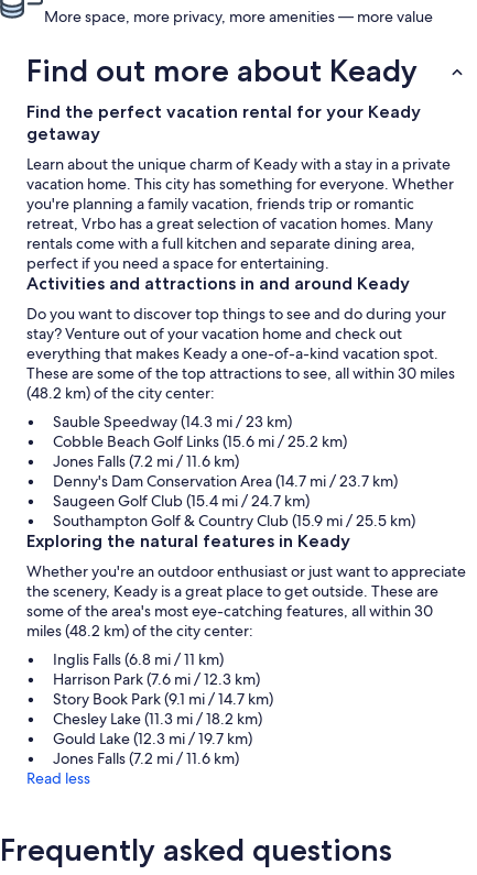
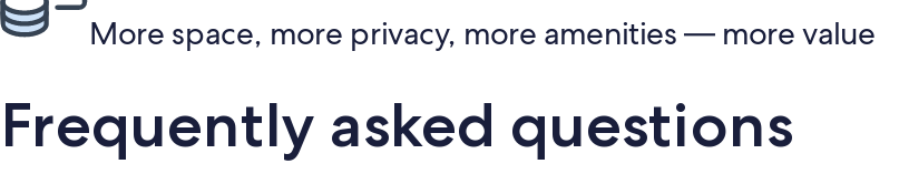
- Find out more about Keady
- Find the perfect vacation rental for your Keady
- getaway
- Learn about the unique charm of Keady with a stay in a private
- vacation home. This city has something for everyone. Whether
- you're planning a family vacation, friends trip or romantic
- retreat, Vrbo has a great selection of vacation homes. Many
- rentals come with a full kitchen and separate dining area,
- perfect if you need a space for entertaining.
- Activities and attractions in and around Keady
- Do you want to discover top things to see and do during your
- stay? Venture out of your vacation home and check out
- everything that makes Keady a one-of-a-kind vacation spot.
- These are some of the top attractions to see, all within 30 miles
- (48.2 km) of the city center:
- Sauble Speedway (14.3 mi / 23 km)
- Cobble Beach Golf Links (15.6 mi / 25.2 km)
- Jones Falls (7.2 mi / 11.6 km)
- Denny's Dam Conservation Area (14.7 mi / 23.7 km)
- Saugeen Golf Club (15.4 mi / 24.7 km)
- Southampton Golf & Country Club (15.9 mi / 25.5 km)
- Exploring the natural features in Keady
- Whether you're an outdoor enthusiast or just want to appreciate
- the scenery, Keady is a great place to get outside. These are
- some of the area's most eye-catching features, all within 30
- miles (48.2 km) of the city center:
- Inglis Falls (6.8 mi / 11 km)
- Harrison Park (7.6 mi / 12.3 km)
- Story Book Park (9.1 mi / 14.7 km)
- Chesley Lake (11.3 mi / 18.2 km)
- Gould Lake (12.3 mi / 19.7 km)
- Jones Falls (7.2 mi / 11.6 km)
- Read less
